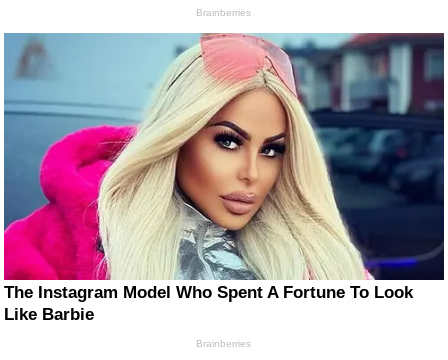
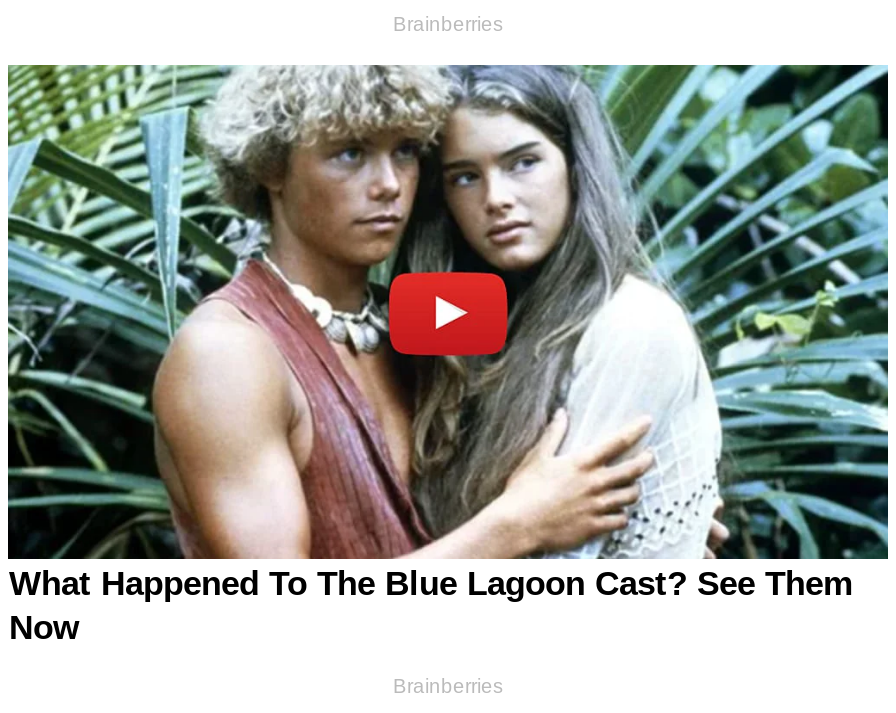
- [image]
- The Instagram Model Who Spent A Fortune To Look
- Like Barbie
+ [image]
+ What Happened To The Blue Lagoon Cast? See Them
+ Now
